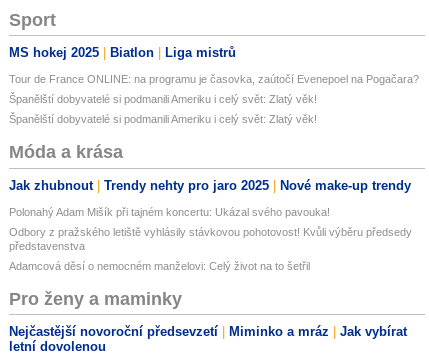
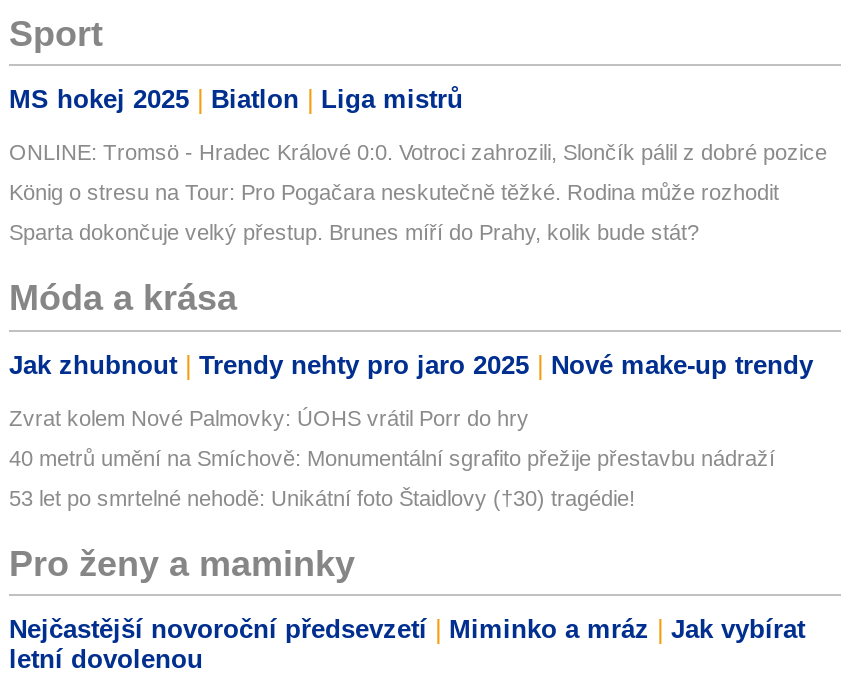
- Tour de France ONLINE: na programu je časovka, zaútočí Evenepoel na Pogačara?
+ ONLINE: Tromsö - Hradec Králové 0:0. Votroci zahrozili, Slončík pálil z dobré pozice

- Španělští dobyvatelé si podmanili Ameriku i celý svět: Zlatý věk!
+ König o stresu na Tour: Pro Pogačara neskutečně těžké. Rodina může rozhodit

- Španělští dobyvatelé si podmanili Ameriku i celý svět: Zlatý věk!
+ Sparta dokončuje velký přestup. Brunes míří do Prahy, kolik bude stát?

- Polonahý Adam Mišík při tajném koncertu: Ukázal svého pavouka!
+ Zvrat kolem Nové Palmovky: ÚOHS vrátil Porr do hry

- Odbory z pražského letiště vyhlásily stávkovou pohotovost! Kvůli výběru předsedy
- představenstva
+ 40 metrů umění na Smíchově: Monumentální sgrafito přežije přestavbu nádraží

- Adamcová děsí o nemocném manželovi: Celý život na to šetřil
+ 53 let po smrtelné nehodě: Unikátní foto Štaidlovy (†30) tragédie!
